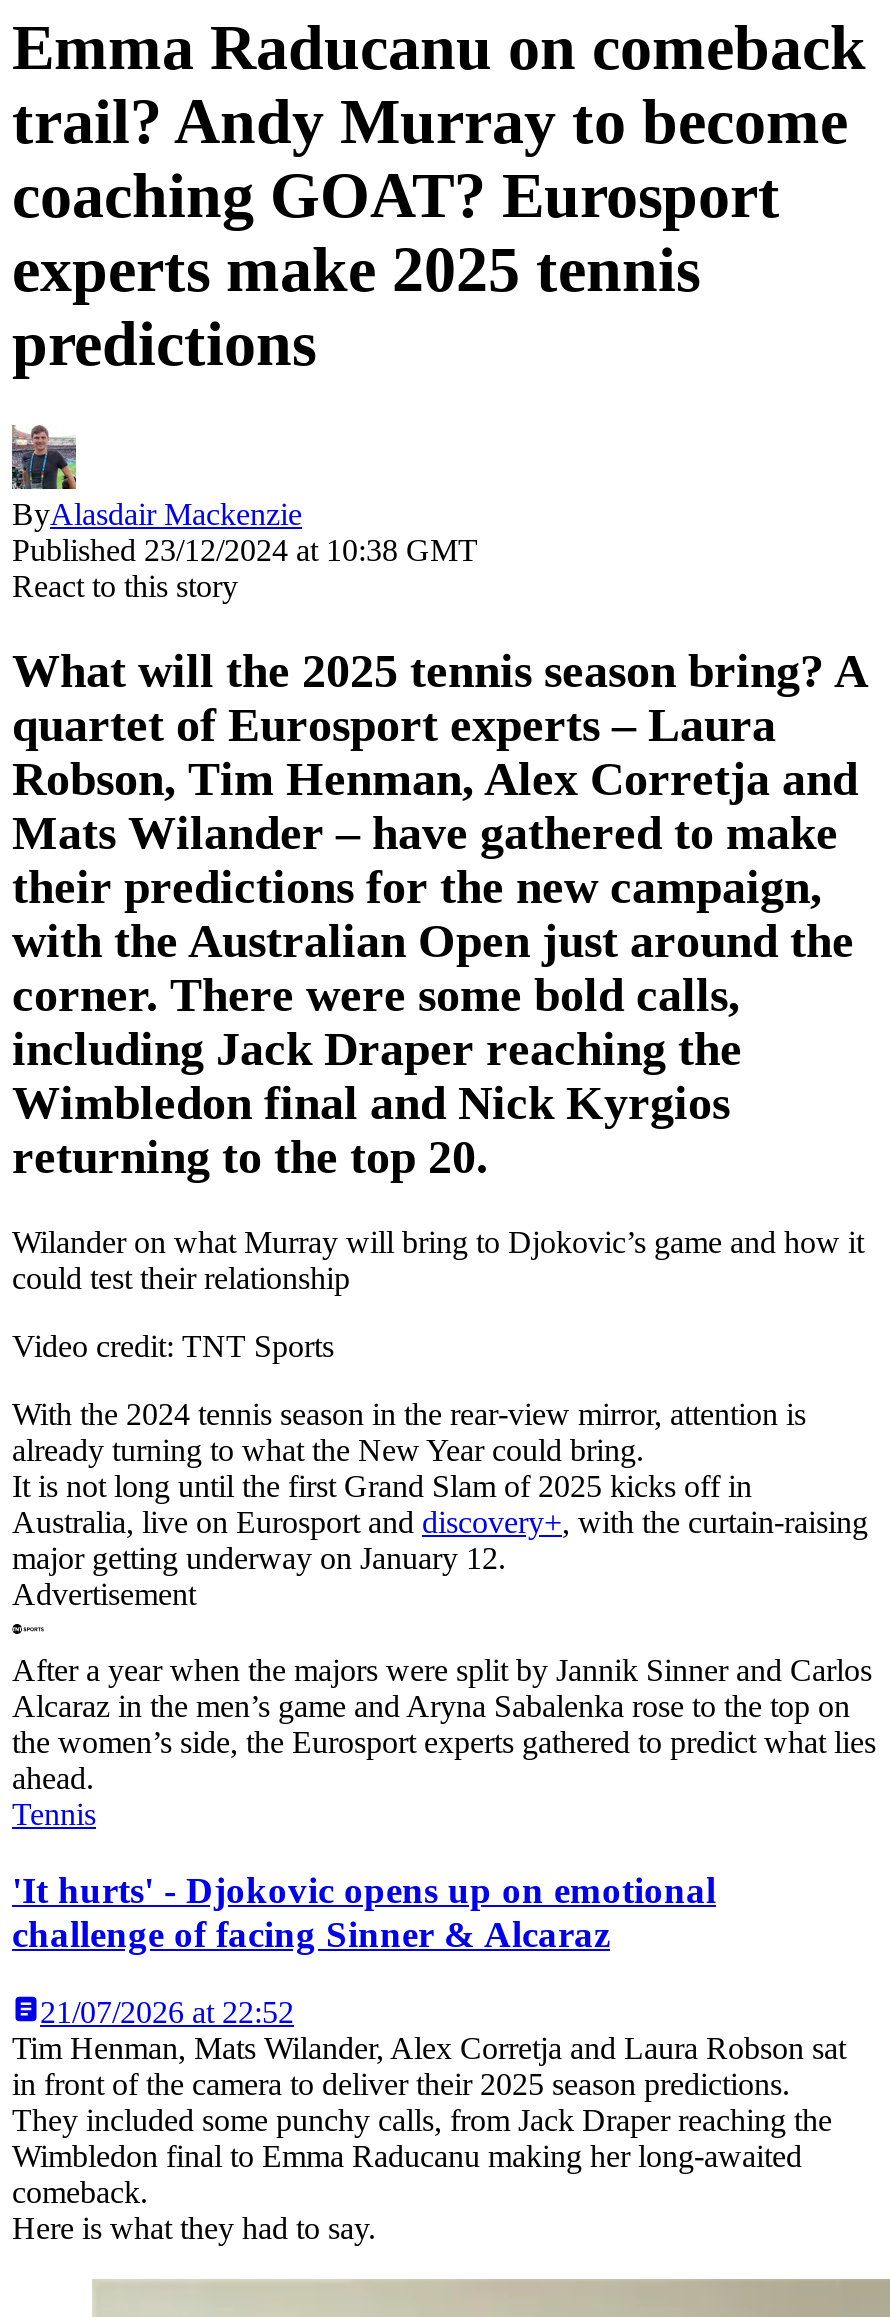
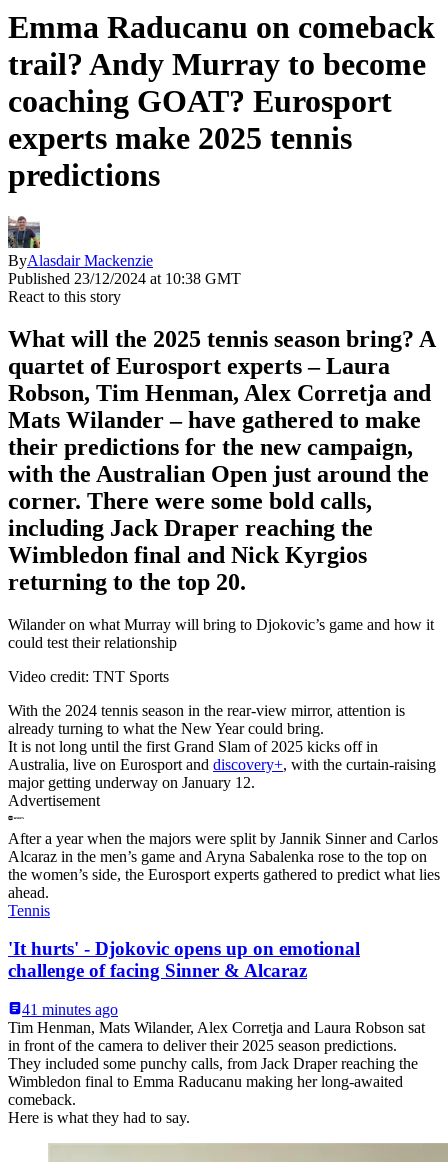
- 21/07/2026 at 22:52
+ 41 minutes ago
